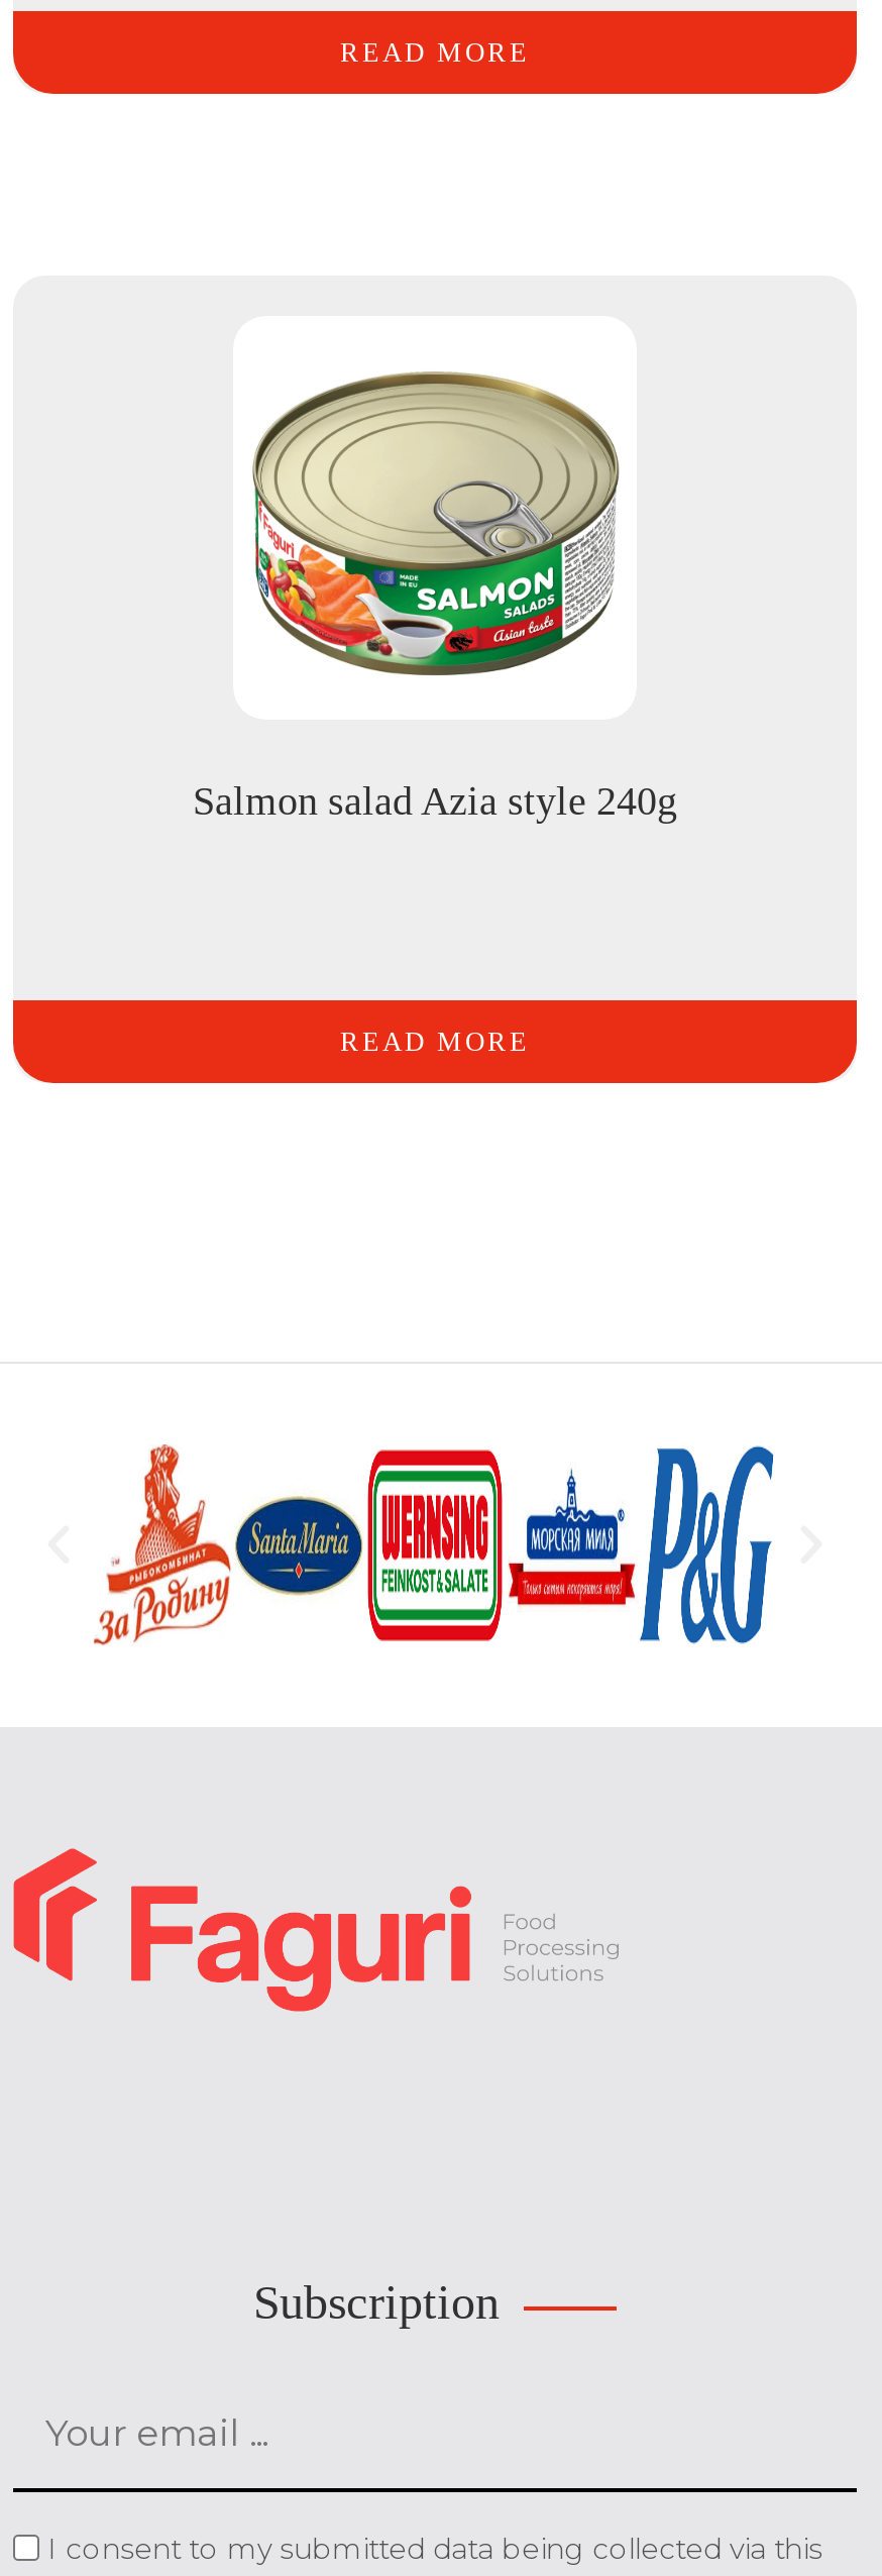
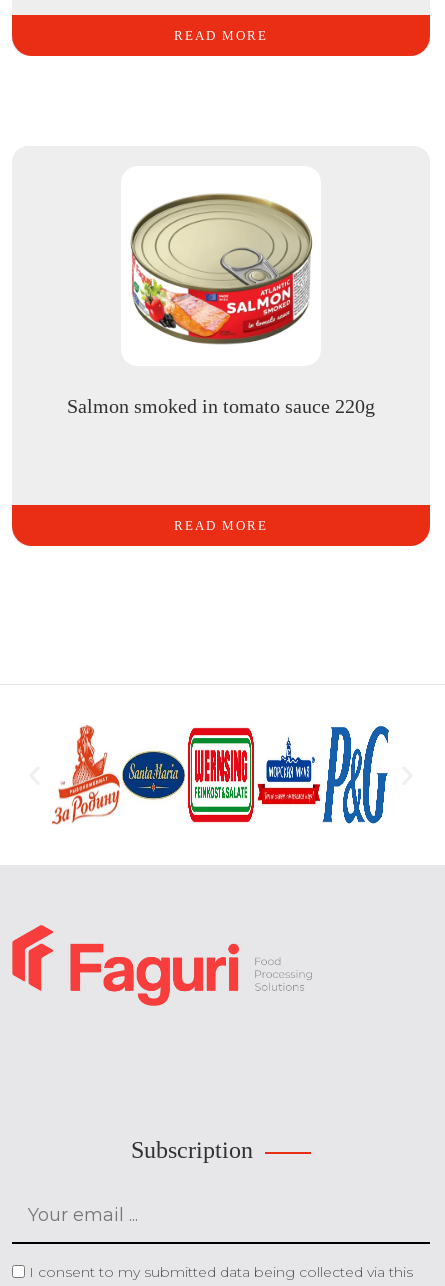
- [image]
+ [image]

- Salmon salad Azia style 240g
+ Salmon smoked in tomato sauce 220g
